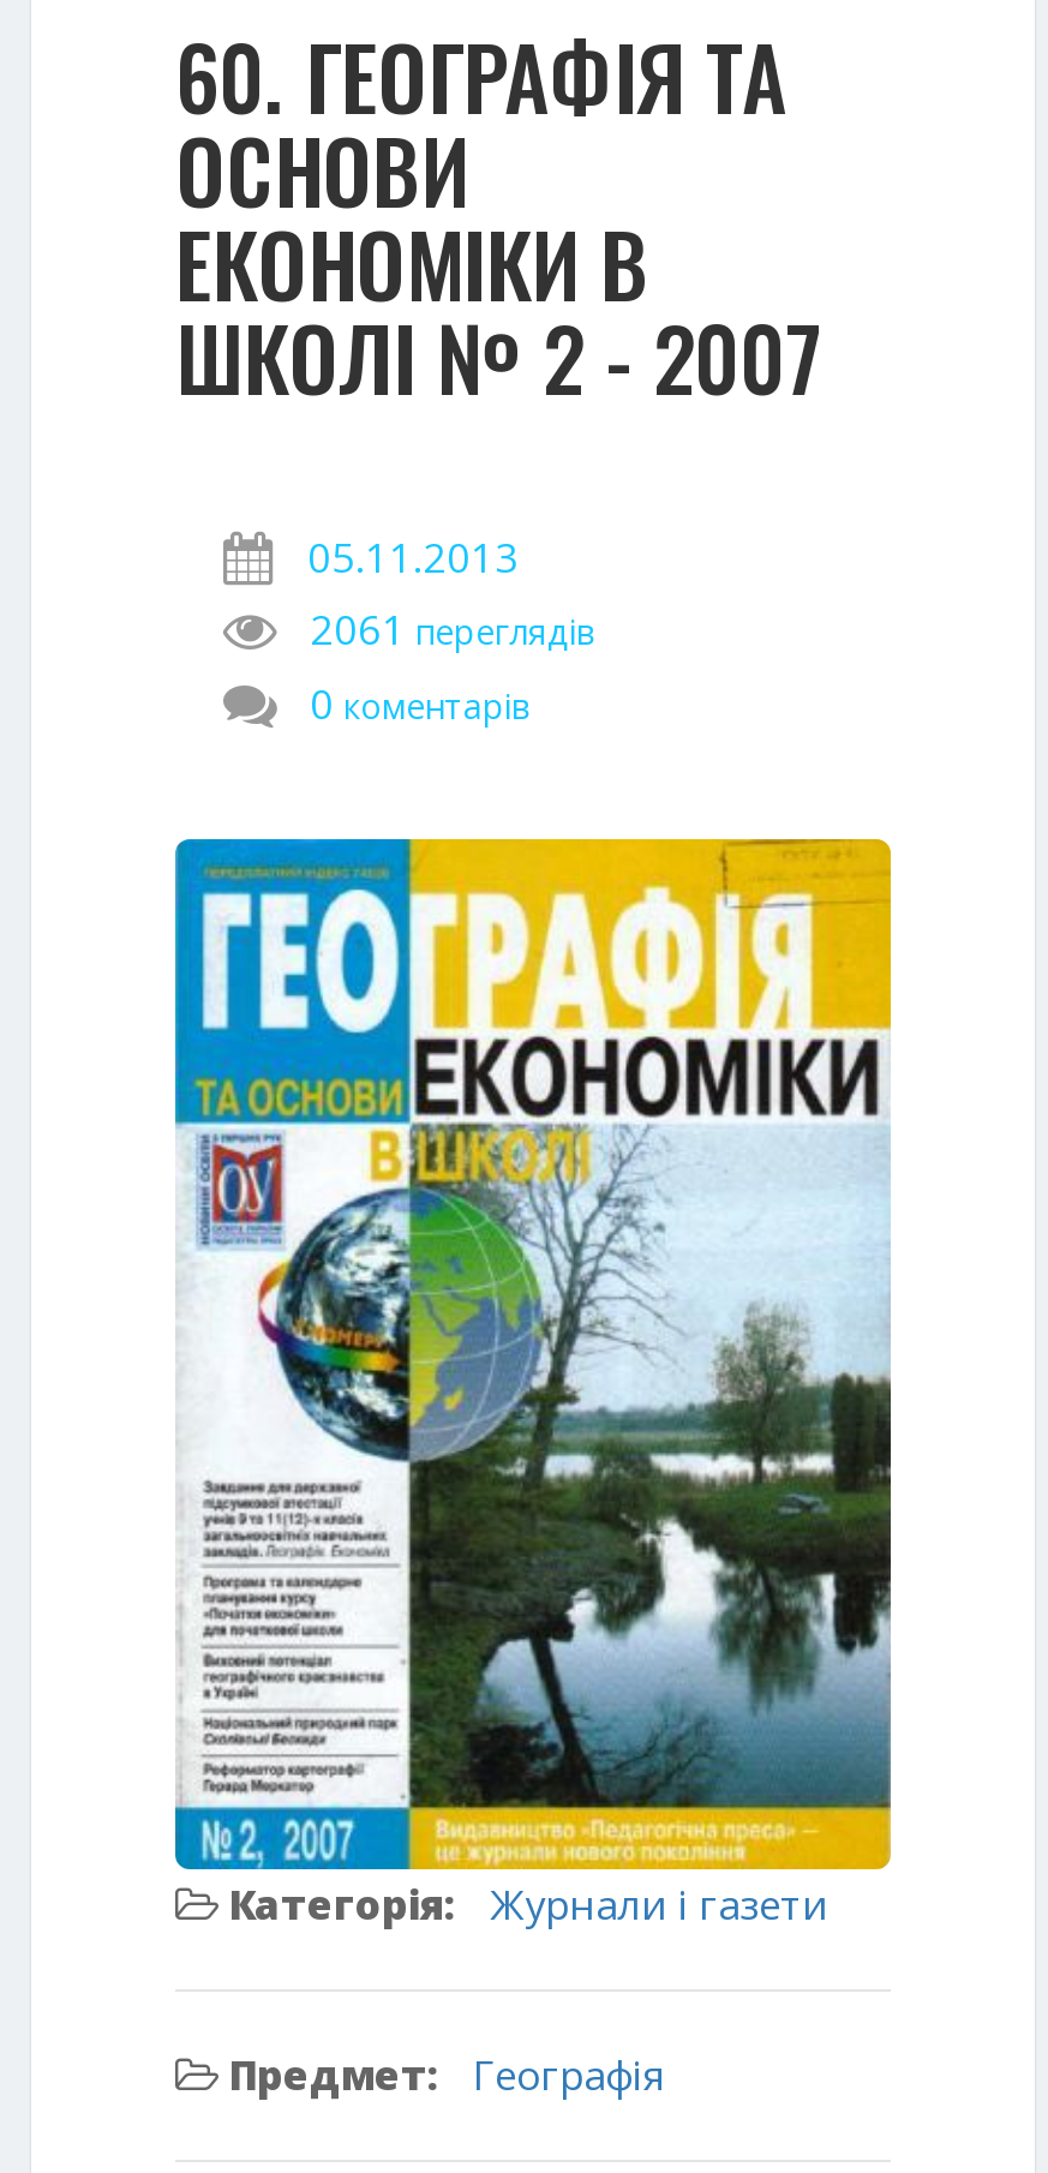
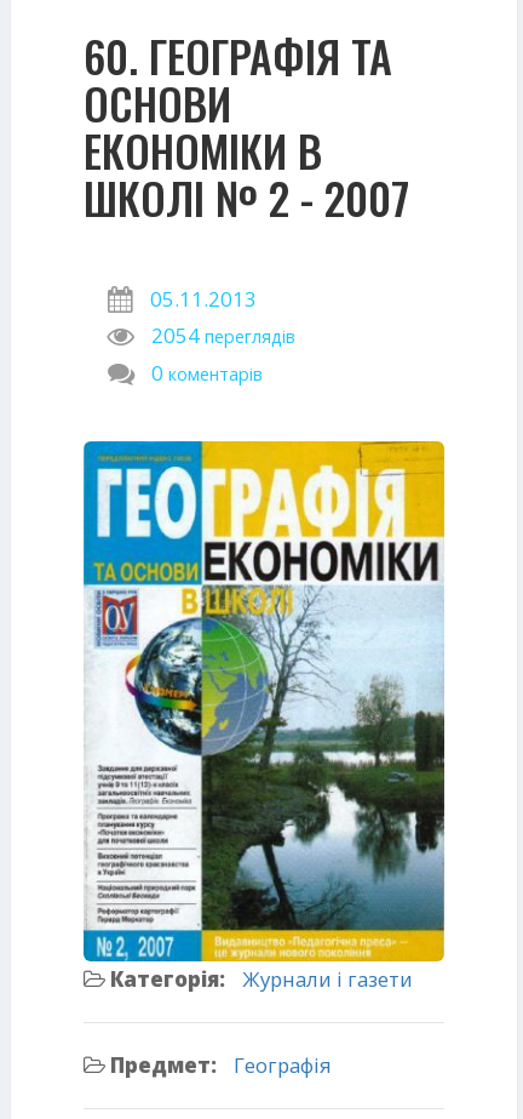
- 2061 переглядів
+ 2054 переглядів
